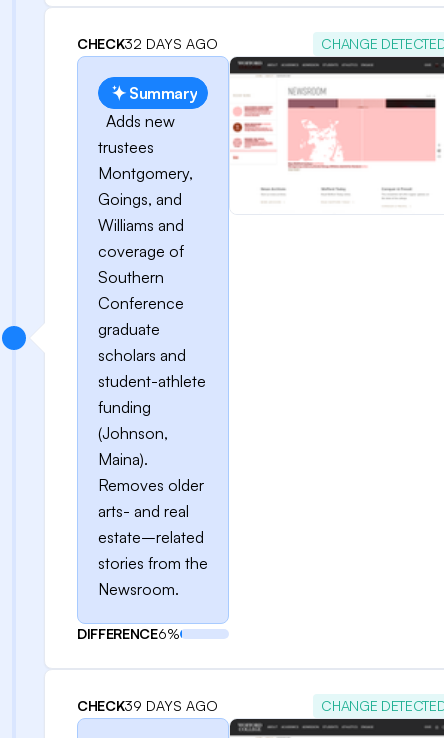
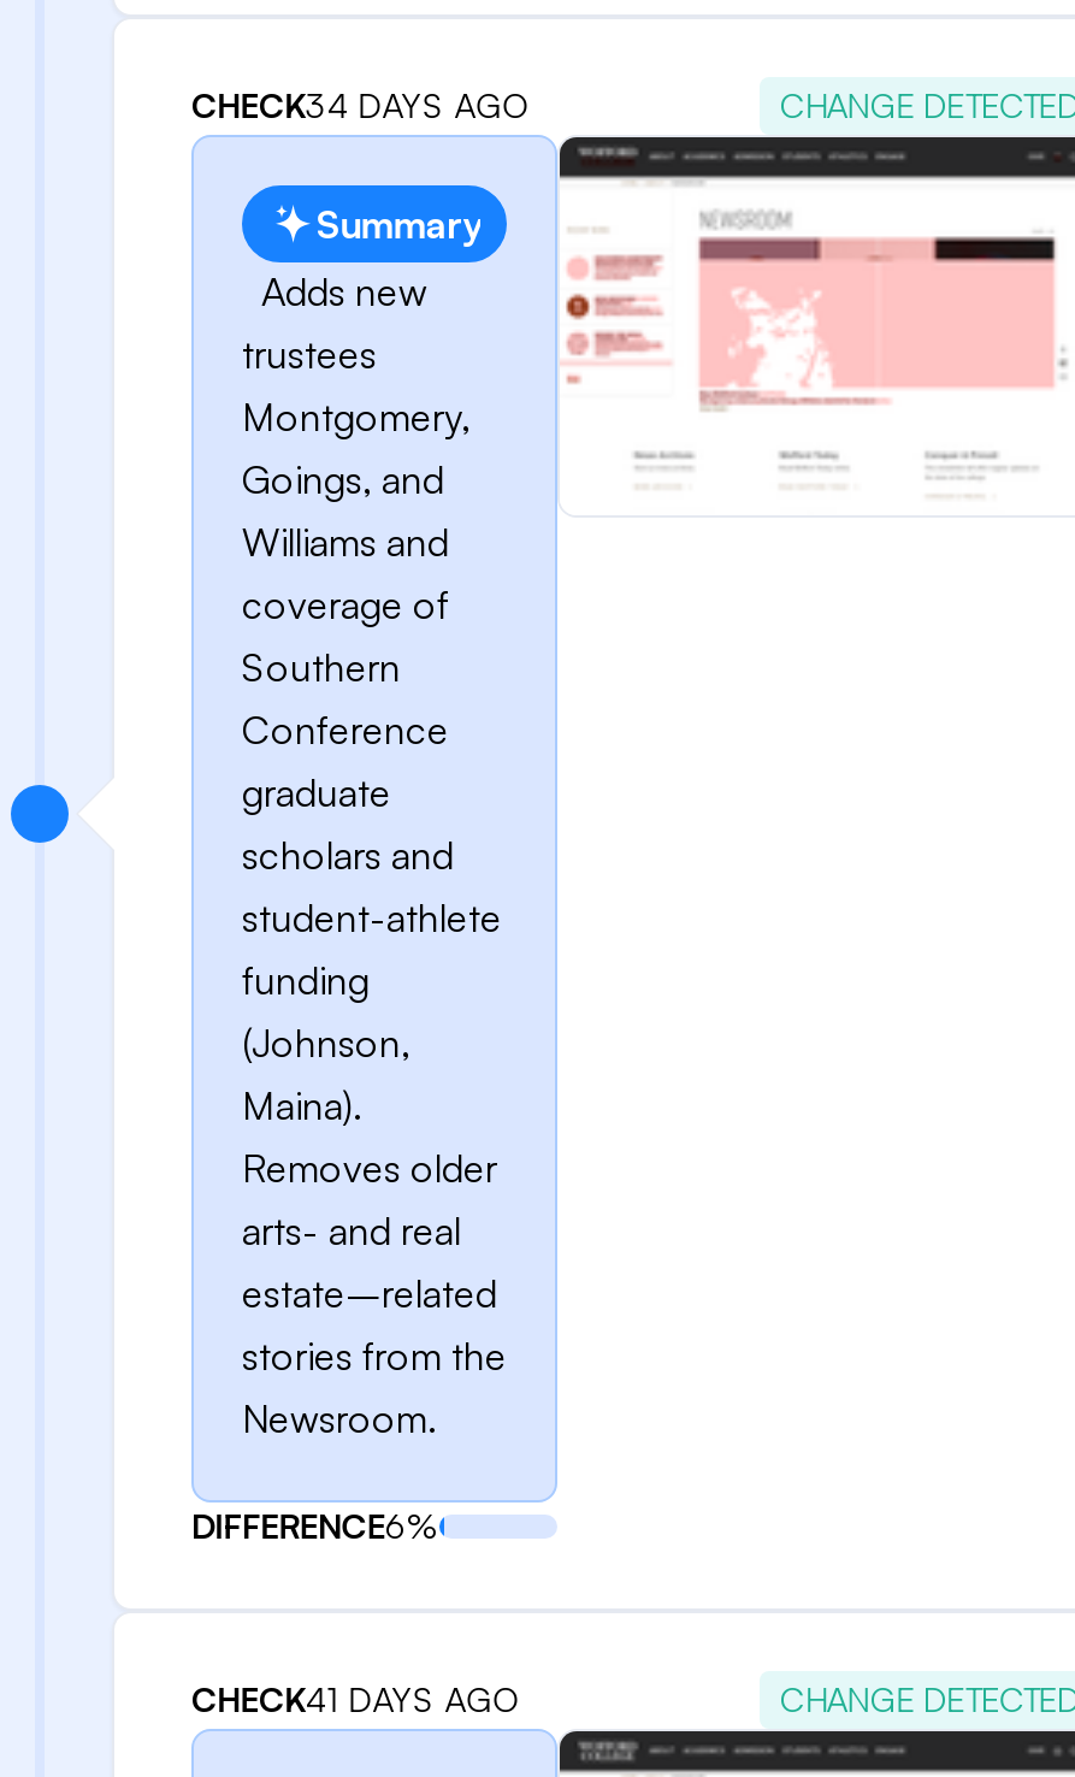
- CHECK32 DAYS AGO
+ CHECK34 DAYS AGO

- CHECK39 DAYS AGO
+ CHECK41 DAYS AGO
